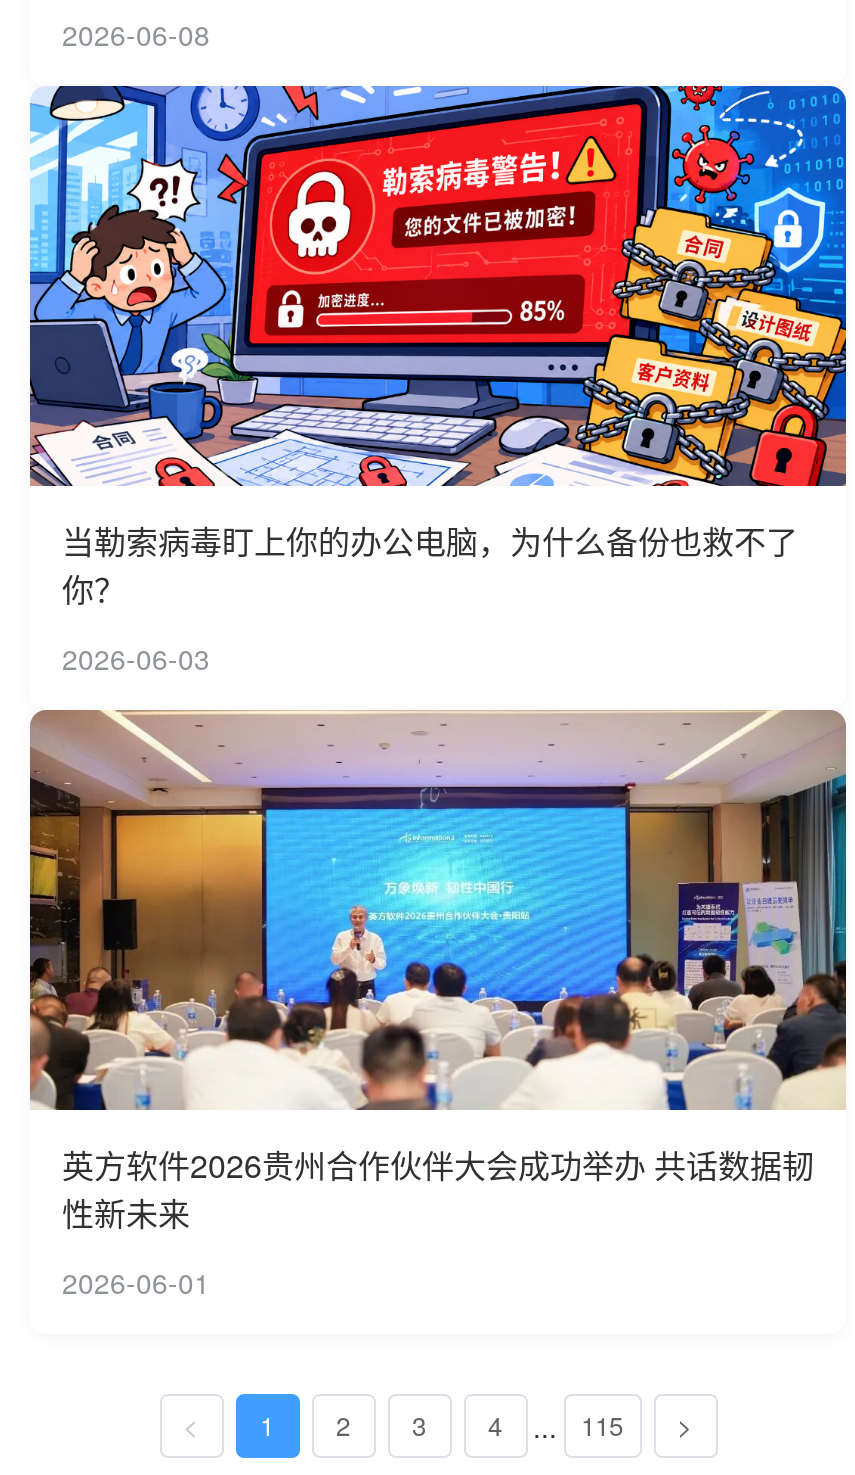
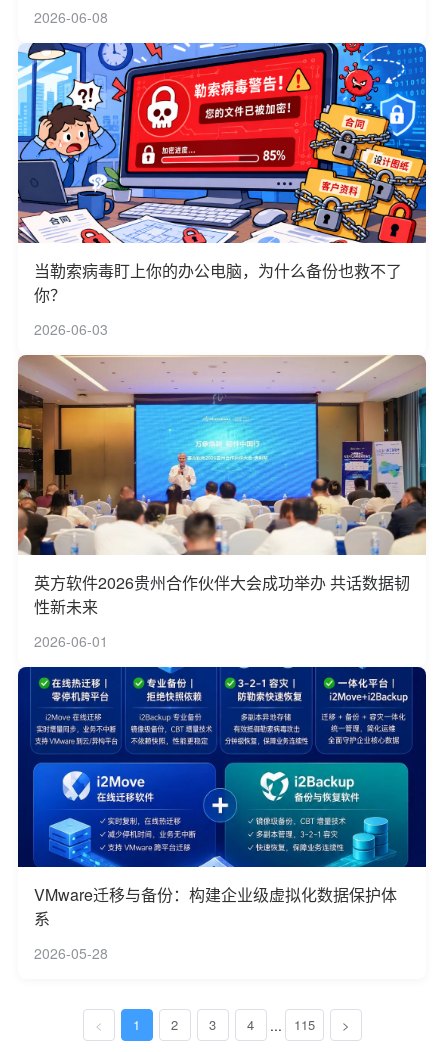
+ [image]
+ VMware迁移与备份：构建企业级虚拟化数据保护体
+ 系
+ 2026-05-28
